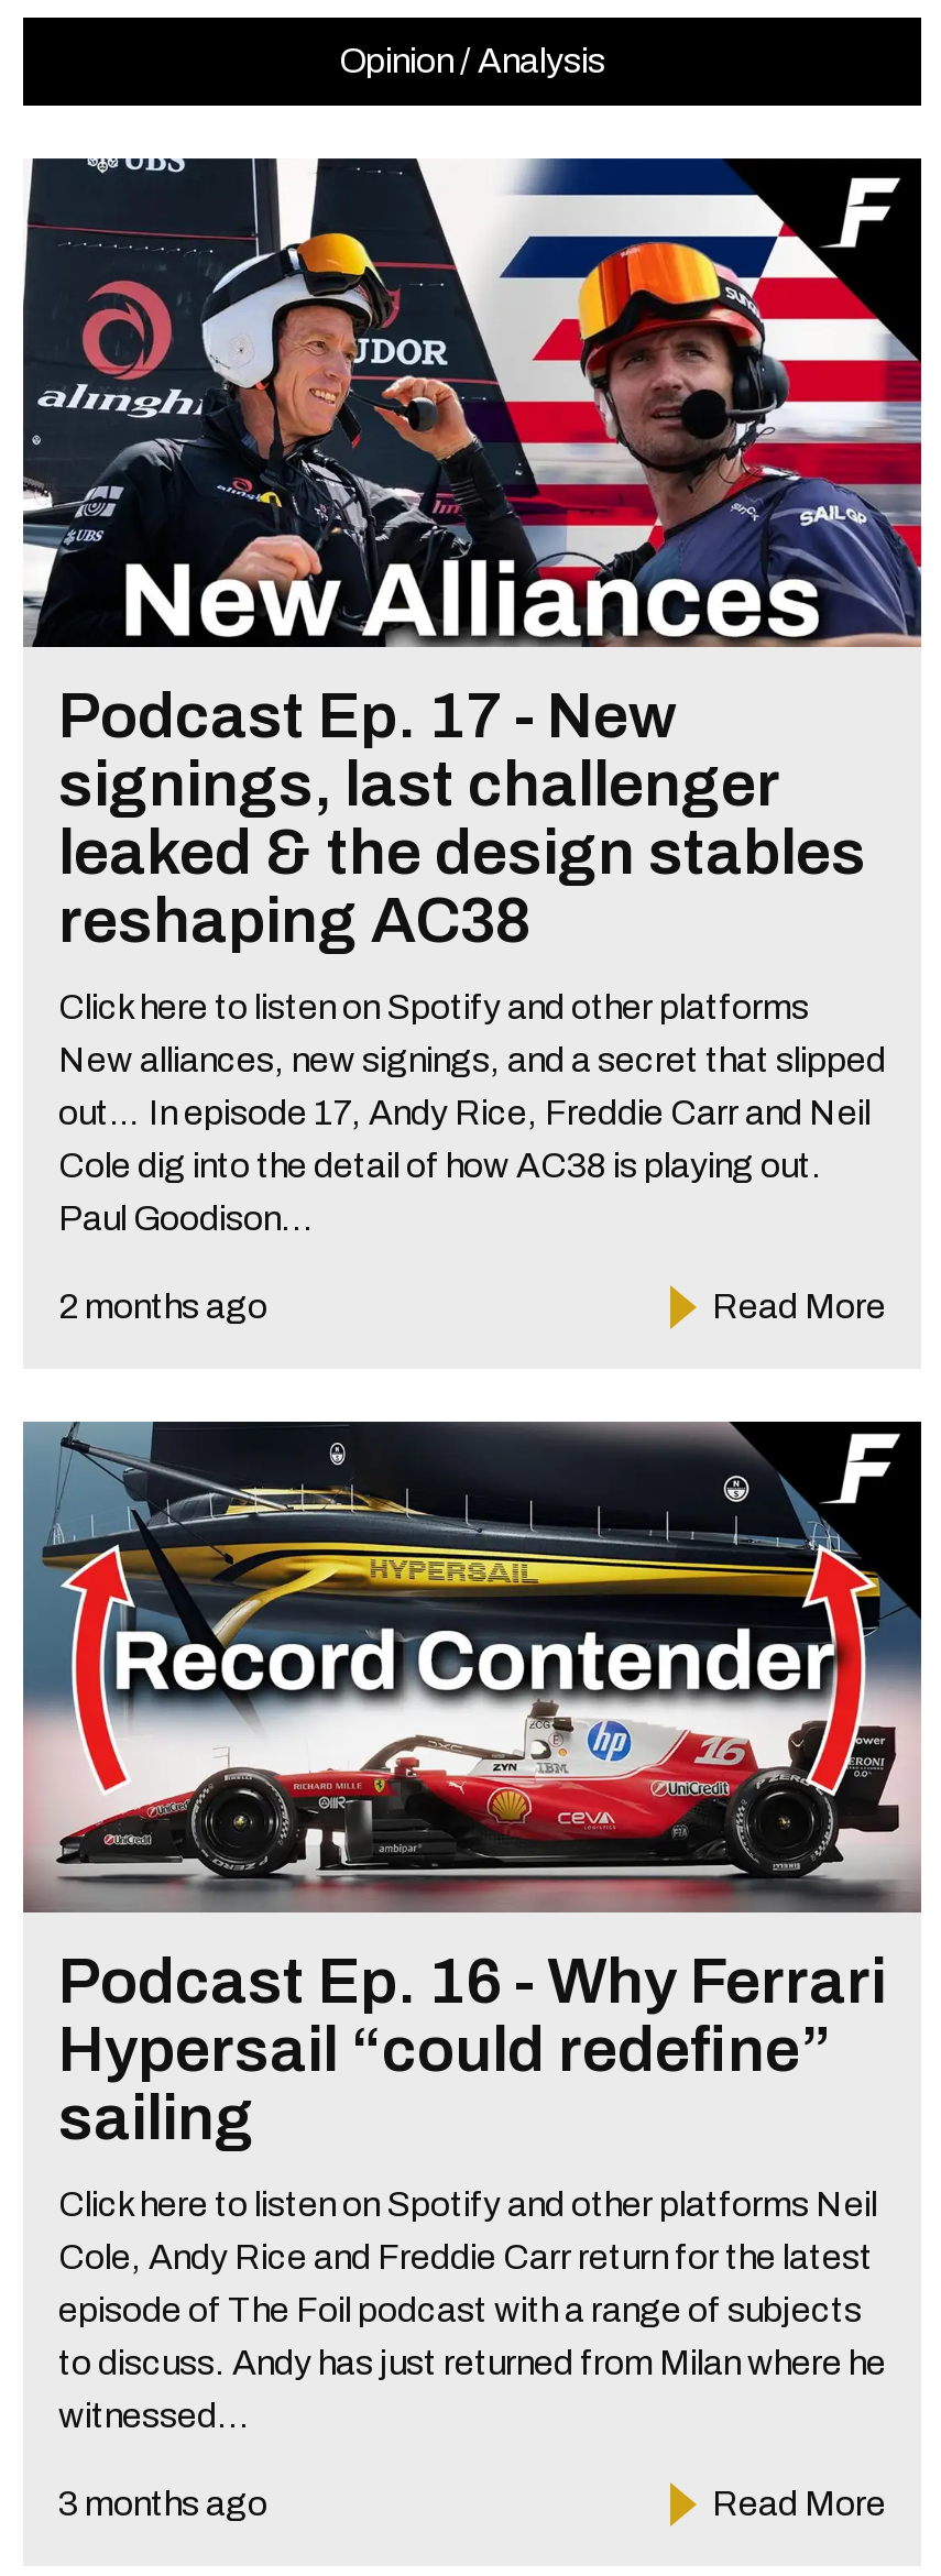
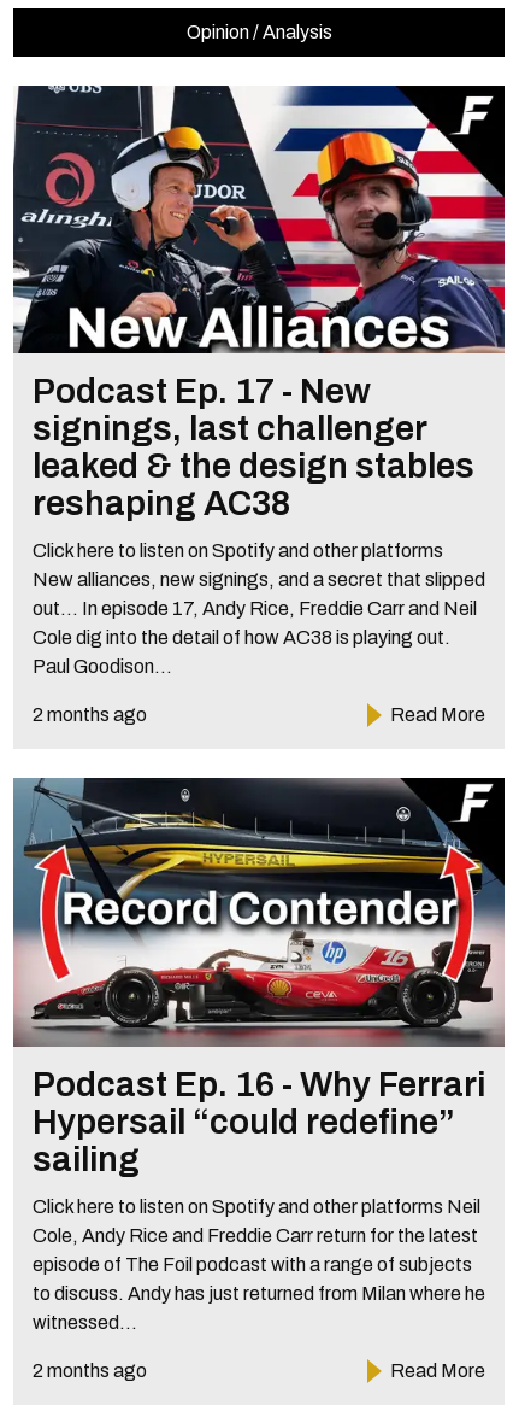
- 3 months ago
+ 2 months ago
